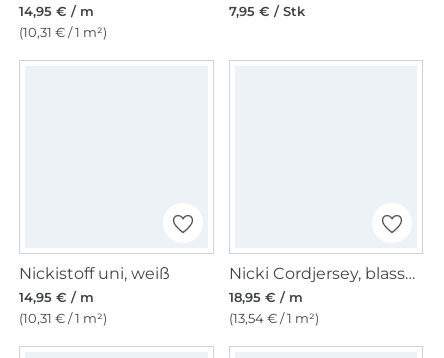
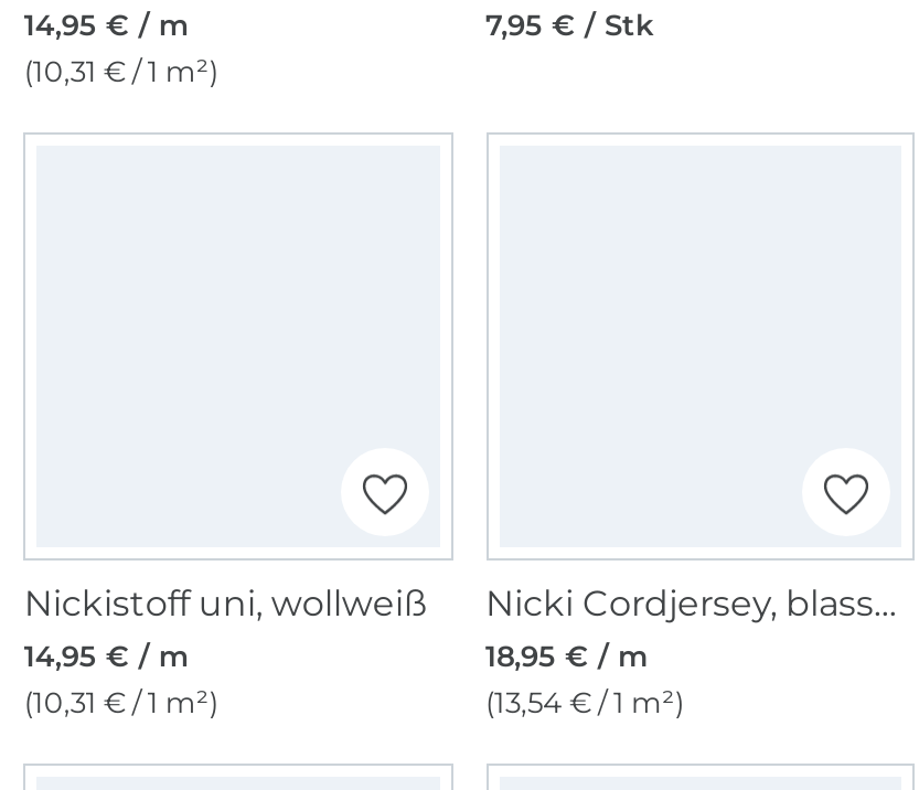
- Nickistoff uni, weiß
+ Nickistoff uni, wollweiß
